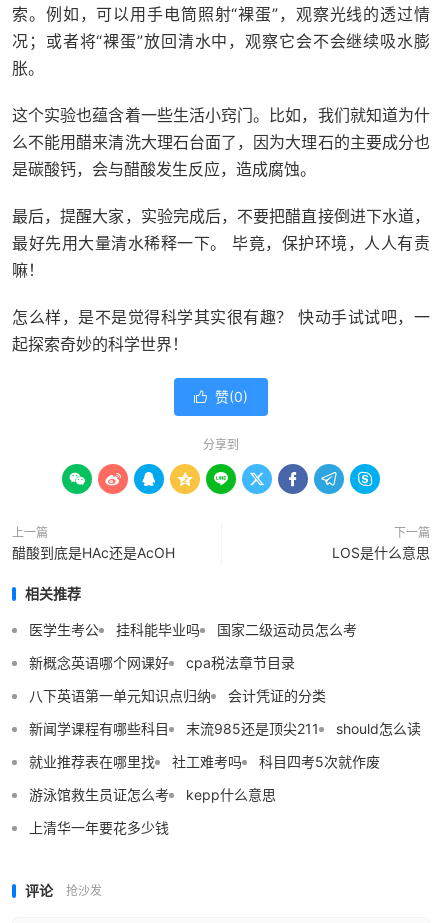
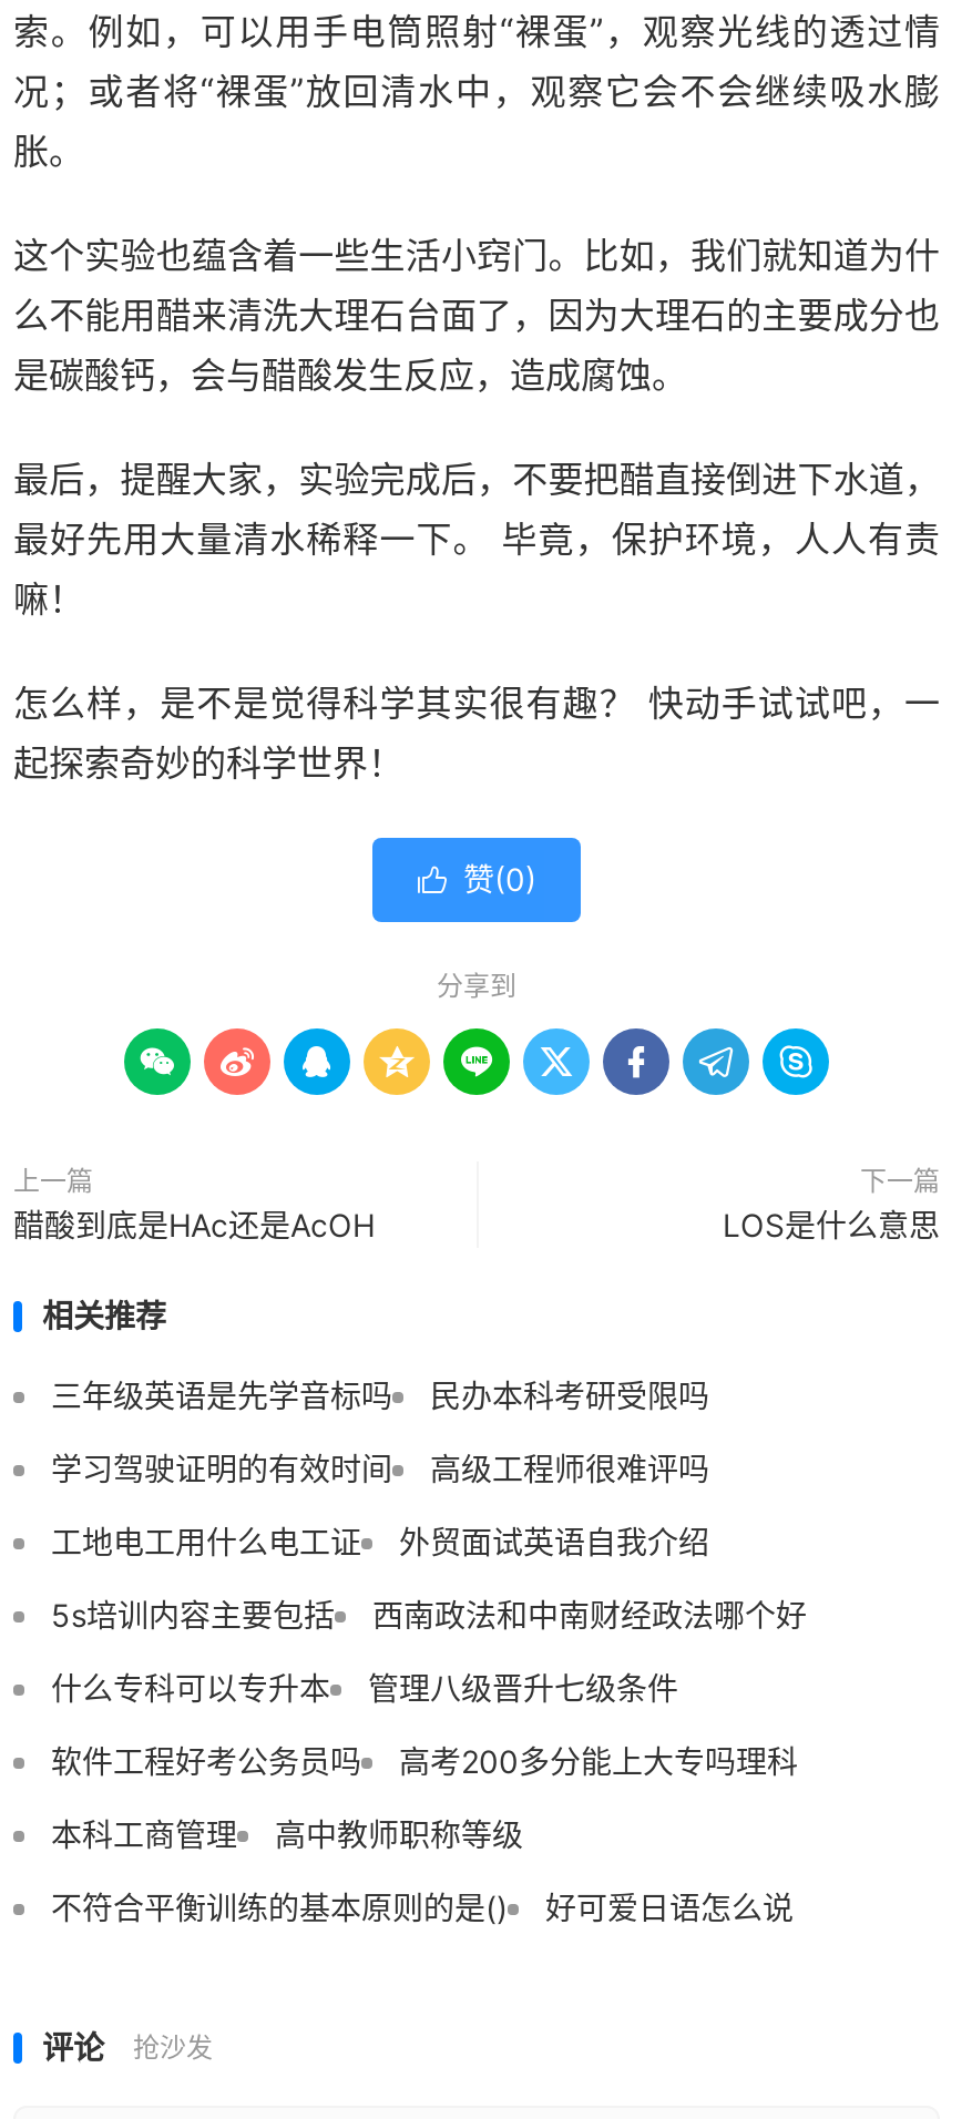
- 医学生考公
- 挂科能毕业吗
- 国家二级运动员怎么考
- 新概念英语哪个网课好
- cpa税法章节目录
- 八下英语第一单元知识点归纳
- 会计凭证的分类
- 新闻学课程有哪些科目
- 末流985还是顶尖211
- should怎么读
- 就业推荐表在哪里找
- 社工难考吗
- 科目四考5次就作废
- 游泳馆救生员证怎么考
- kepp什么意思
- 上清华一年要花多少钱
+ 三年级英语是先学音标吗
+ 民办本科考研受限吗
+ 学习驾驶证明的有效时间
+ 高级工程师很难评吗
+ 工地电工用什么电工证
+ 外贸面试英语自我介绍
+ 5s培训内容主要包括
+ 西南政法和中南财经政法哪个好
+ 什么专科可以专升本
+ 管理八级晋升七级条件
+ 软件工程好考公务员吗
+ 高考200多分能上大专吗理科
+ 本科工商管理
+ 高中教师职称等级
+ 不符合平衡训练的基本原则的是()
+ 好可爱日语怎么说
